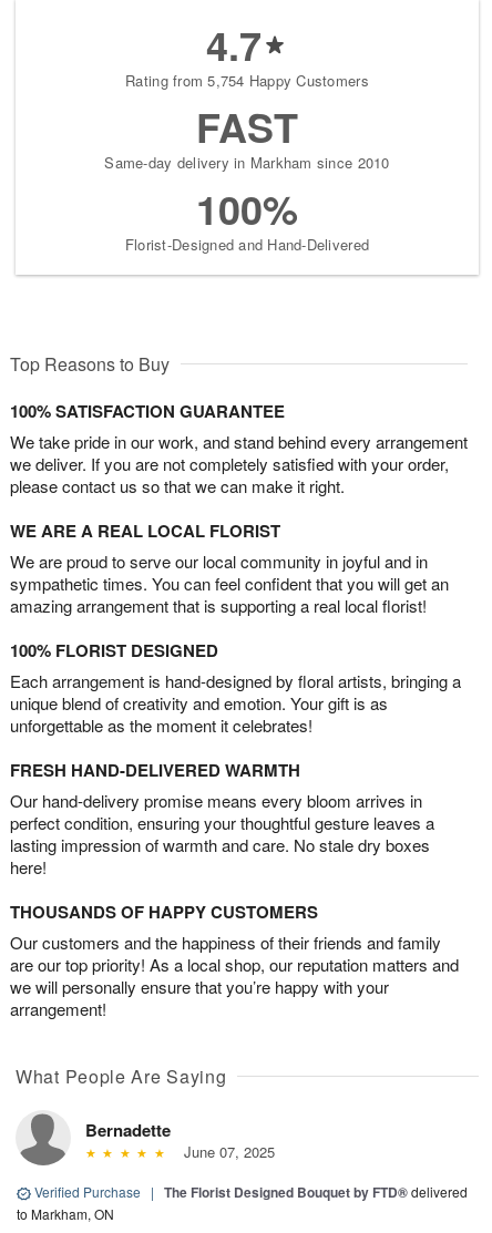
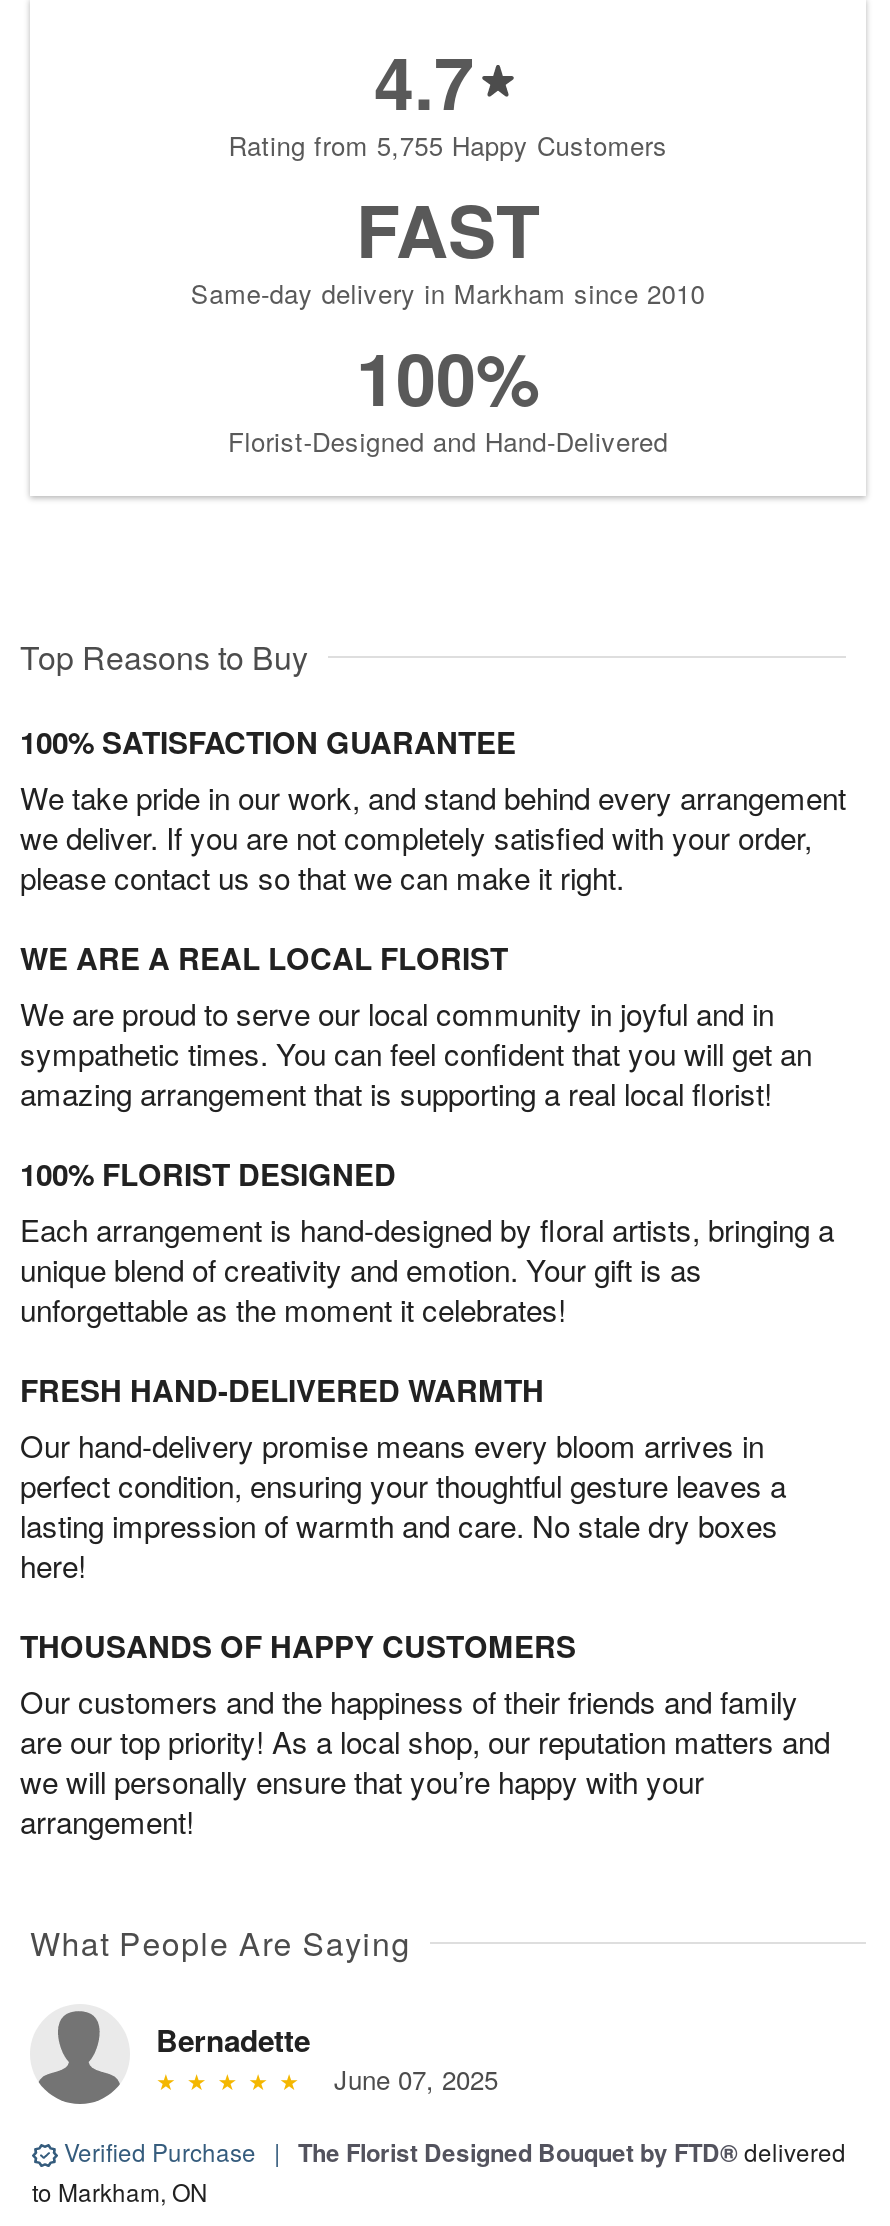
- Rating from 5,754 Happy Customers
+ Rating from 5,755 Happy Customers
